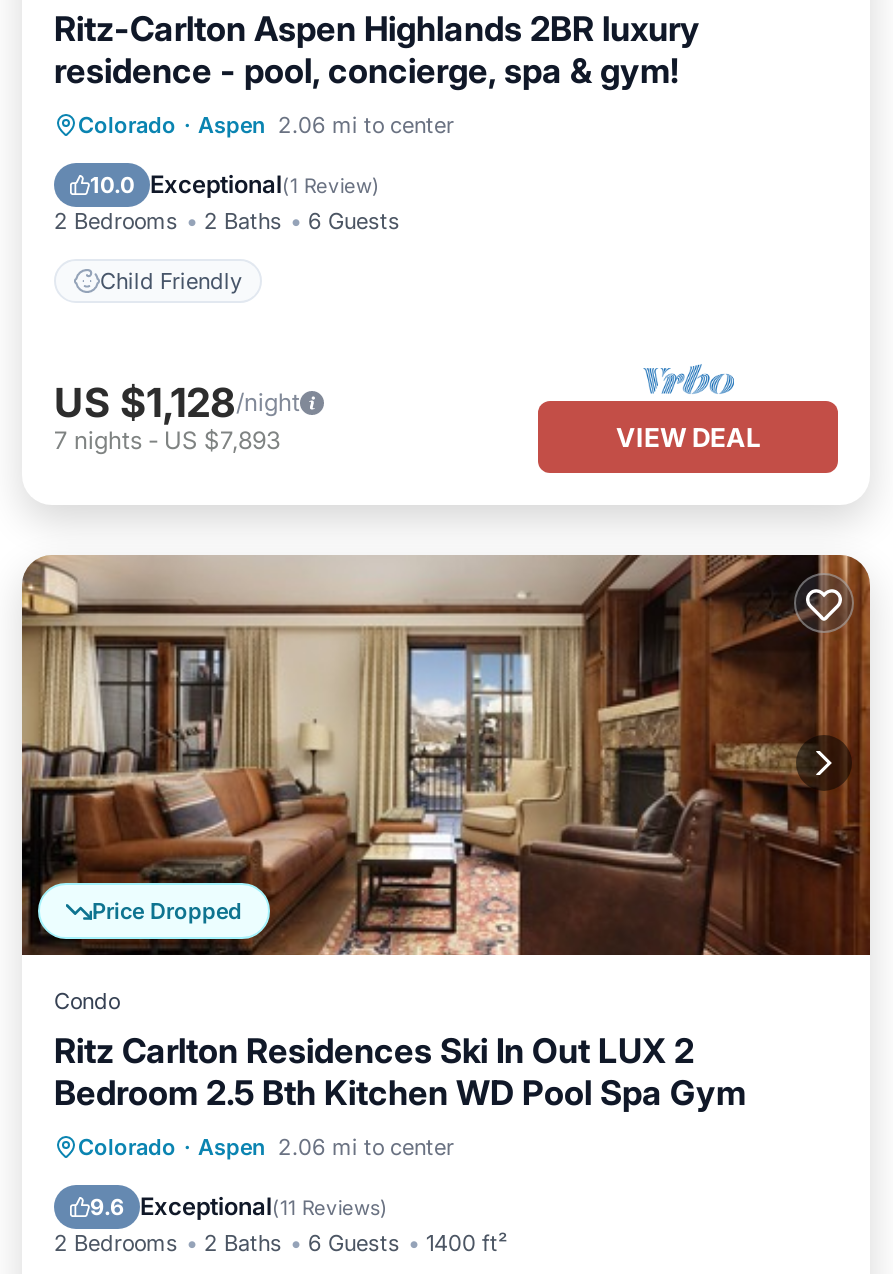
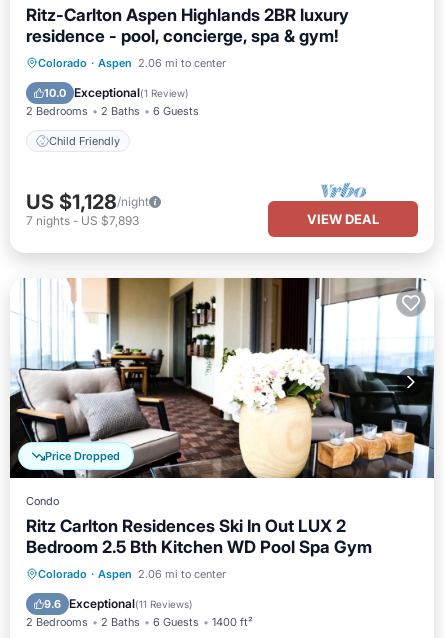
- [image]
+ [image]
